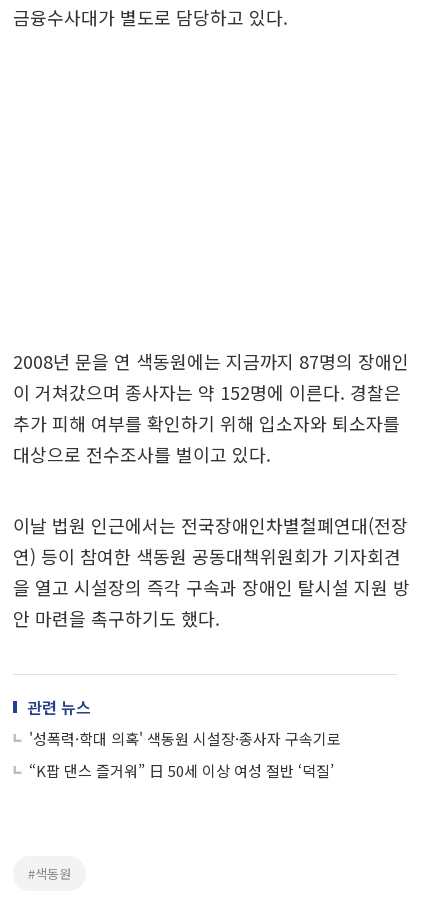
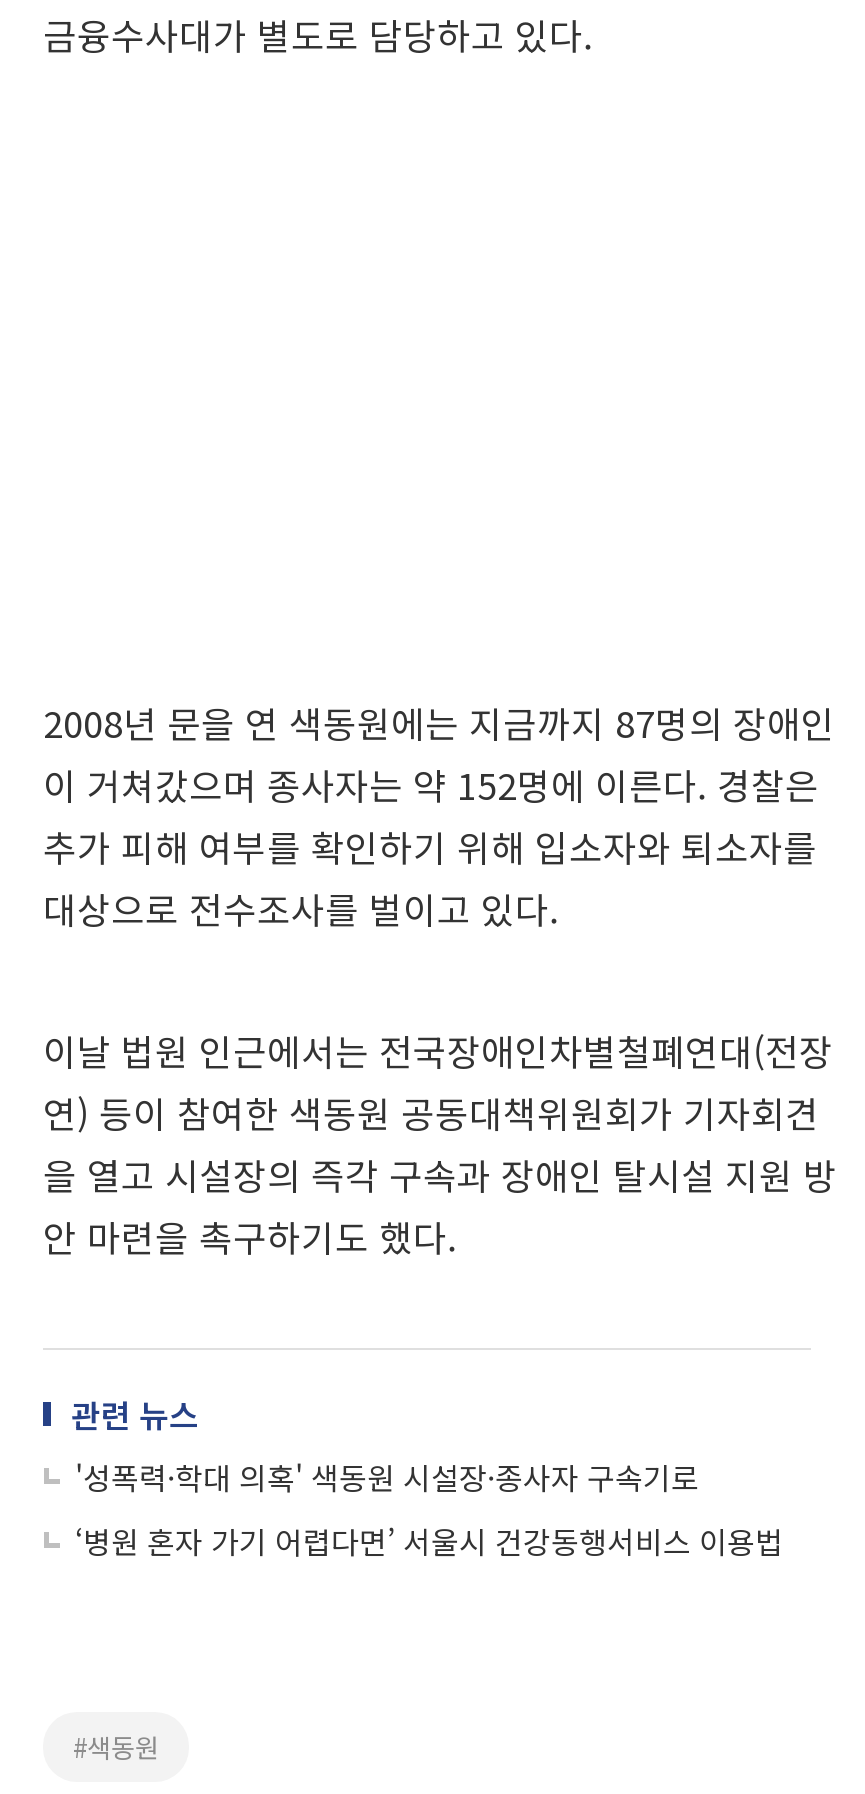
- “K팝 댄스 즐거워” 日 50세 이상 여성 절반 ‘덕질’
+ ‘병원 혼자 가기 어렵다면’ 서울시 건강동행서비스 이용법
